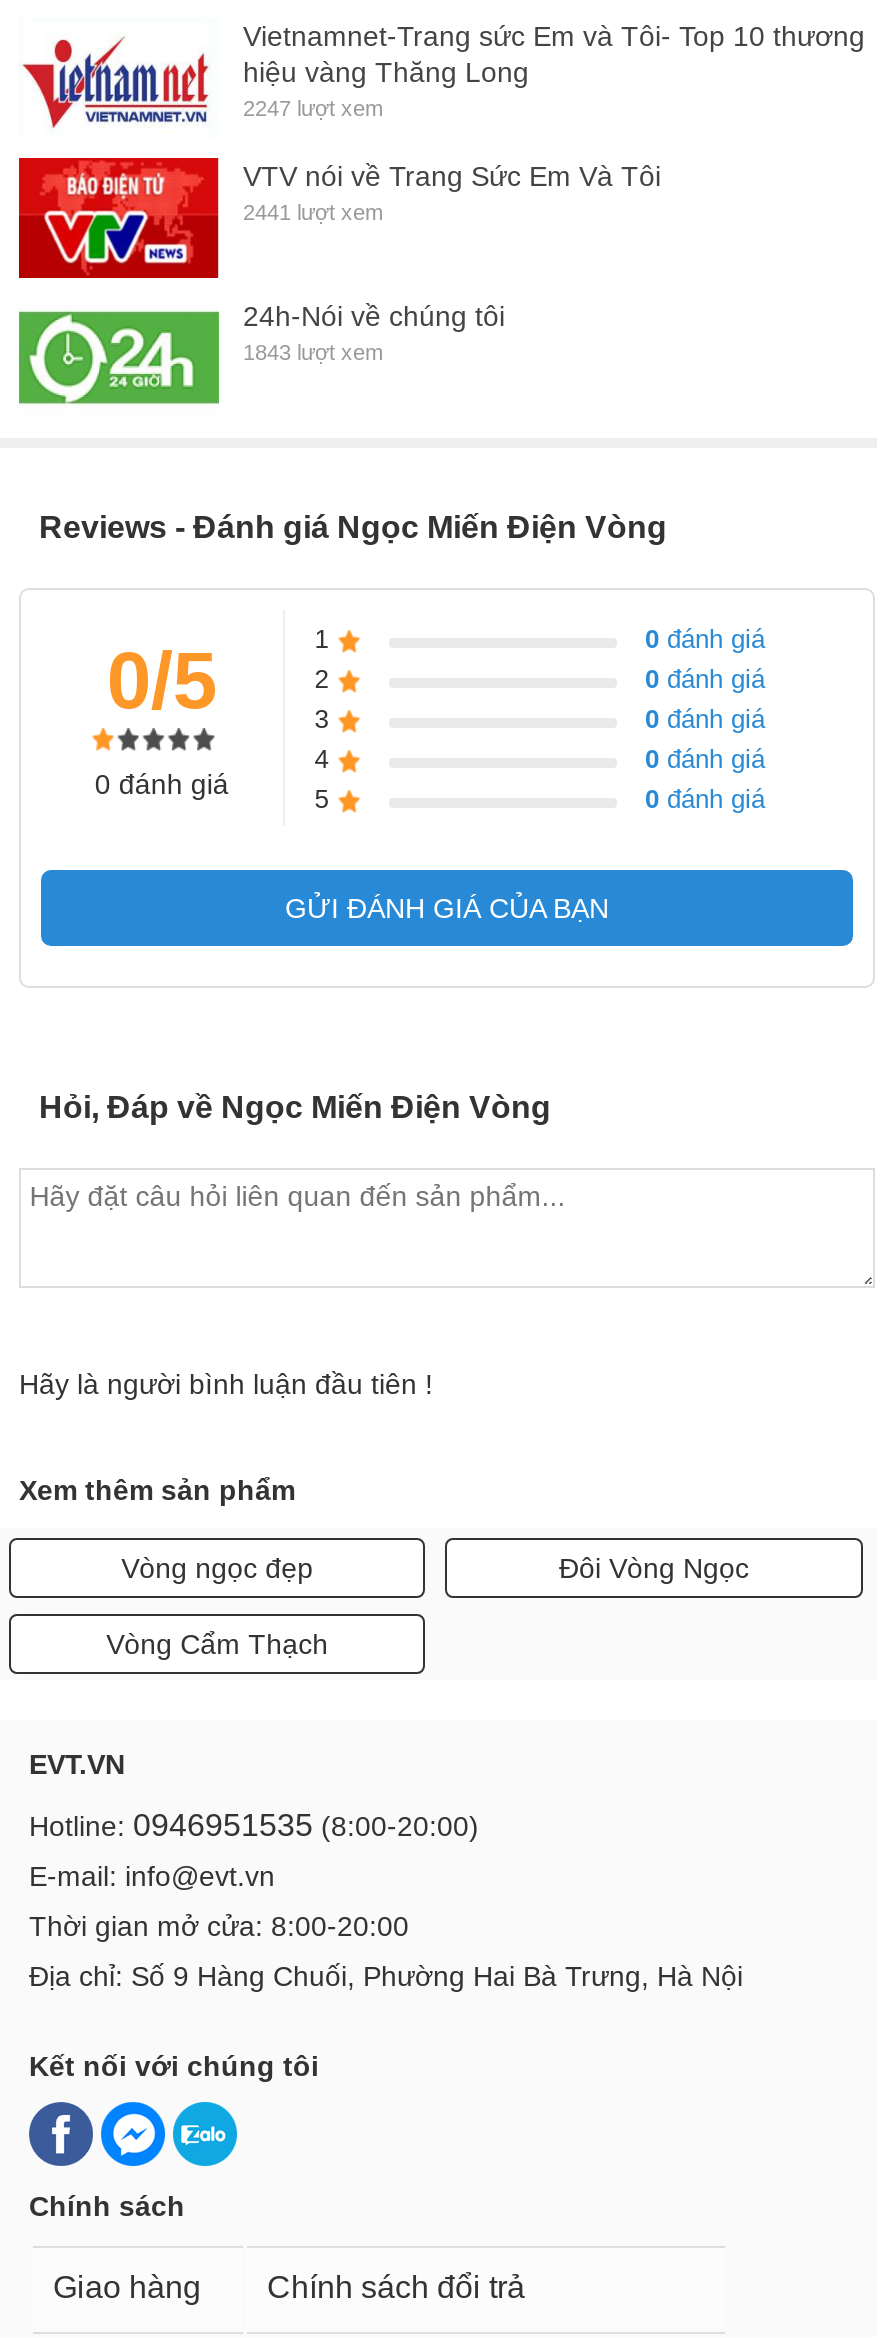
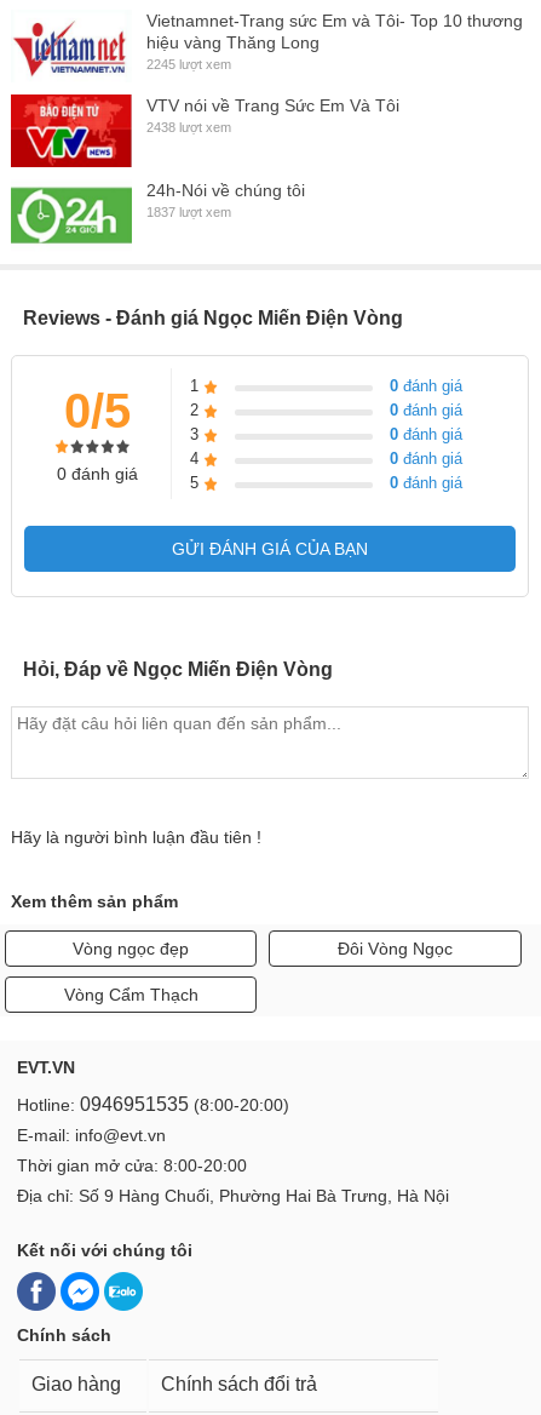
- 2247 lượt xem
+ 2245 lượt xem

- 2441 lượt xem
+ 2438 lượt xem

- 1843 lượt xem
+ 1837 lượt xem
